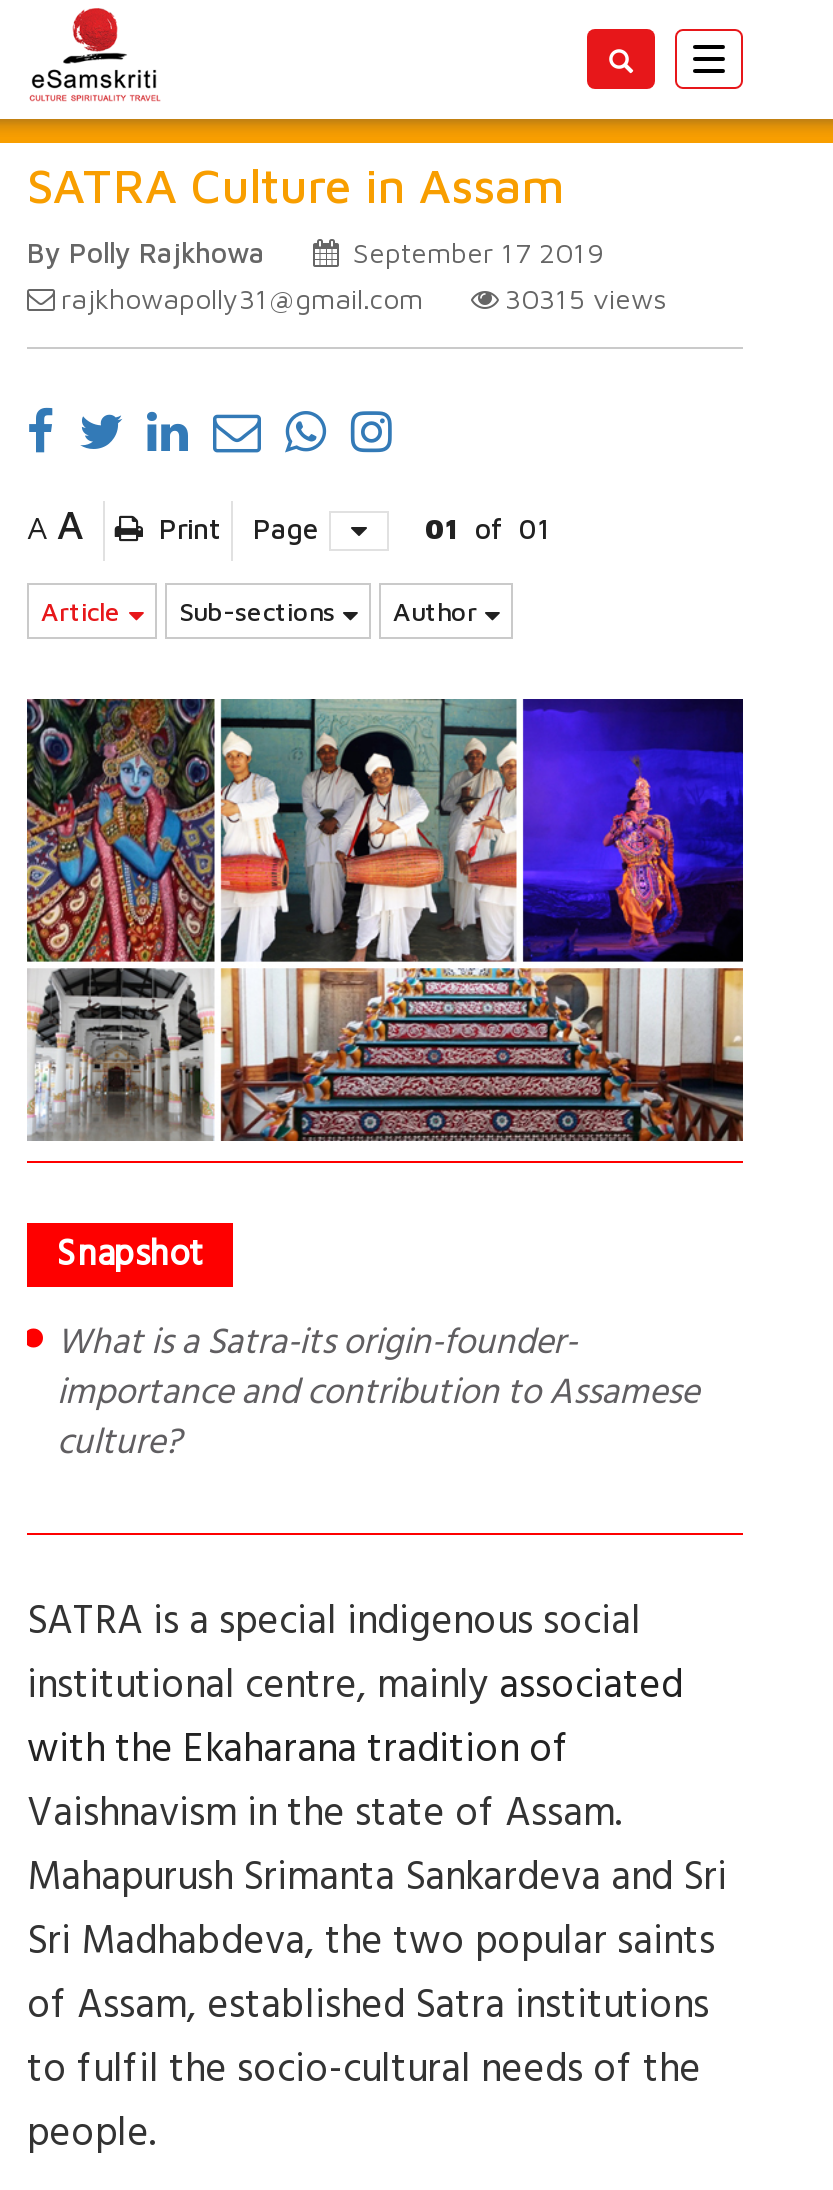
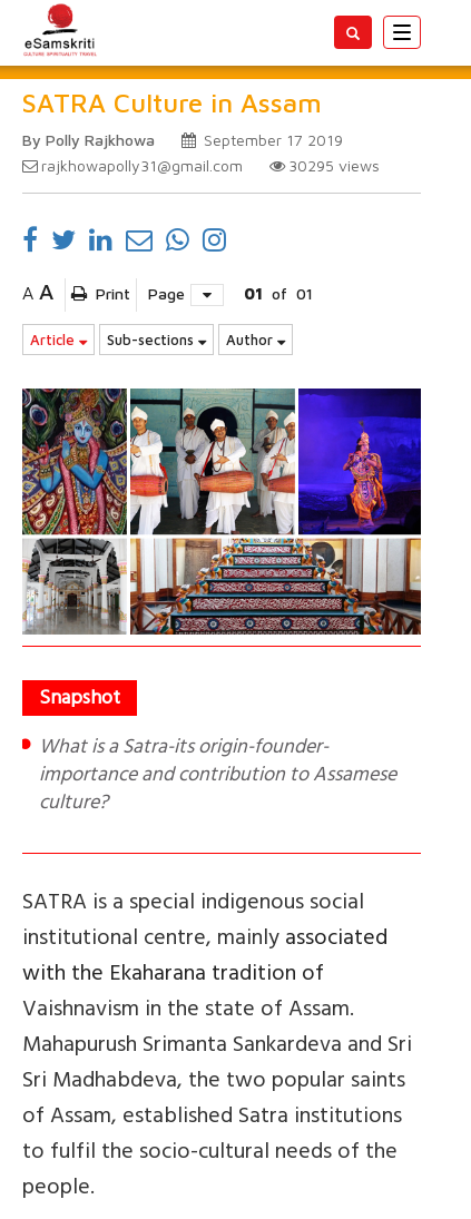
- 30315 views
+ 30295 views
